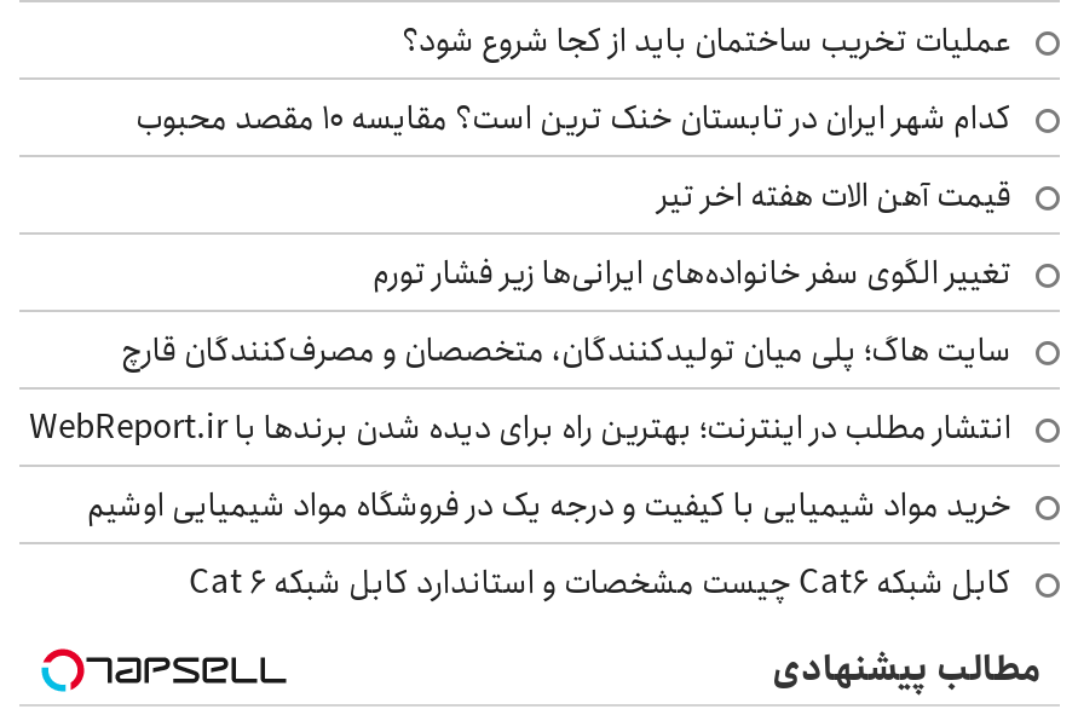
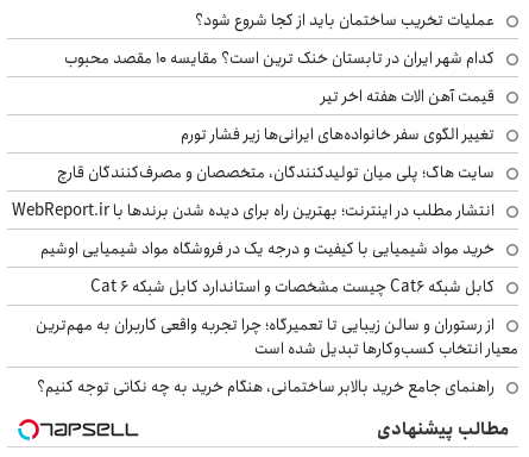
+ از رستوران و سالن زیبایی تا تعمیرگاه؛ چرا تجربه واقعی کاربران به مهم‌ترین
+ معیار انتخاب کسب‌وکارها تبدیل شده است
+ راهنمای جامع خرید بالابر ساختمانی، هنگام خرید به چه نکاتی توجه کنیم؟
